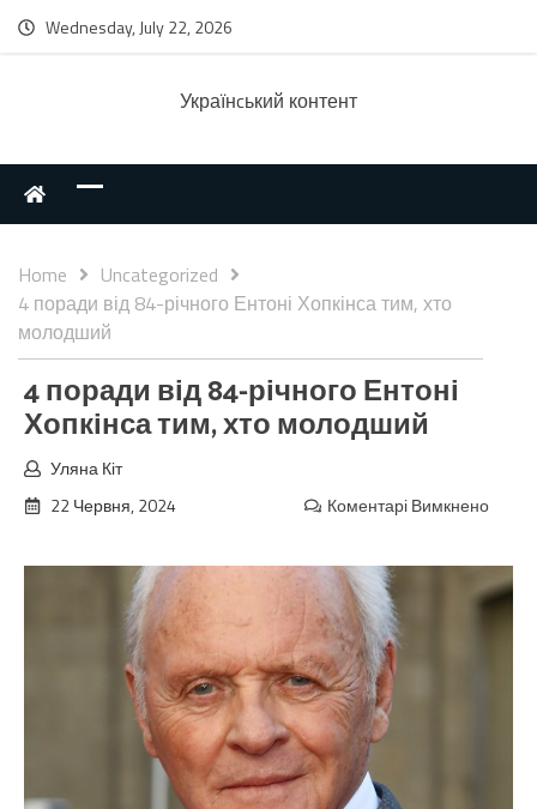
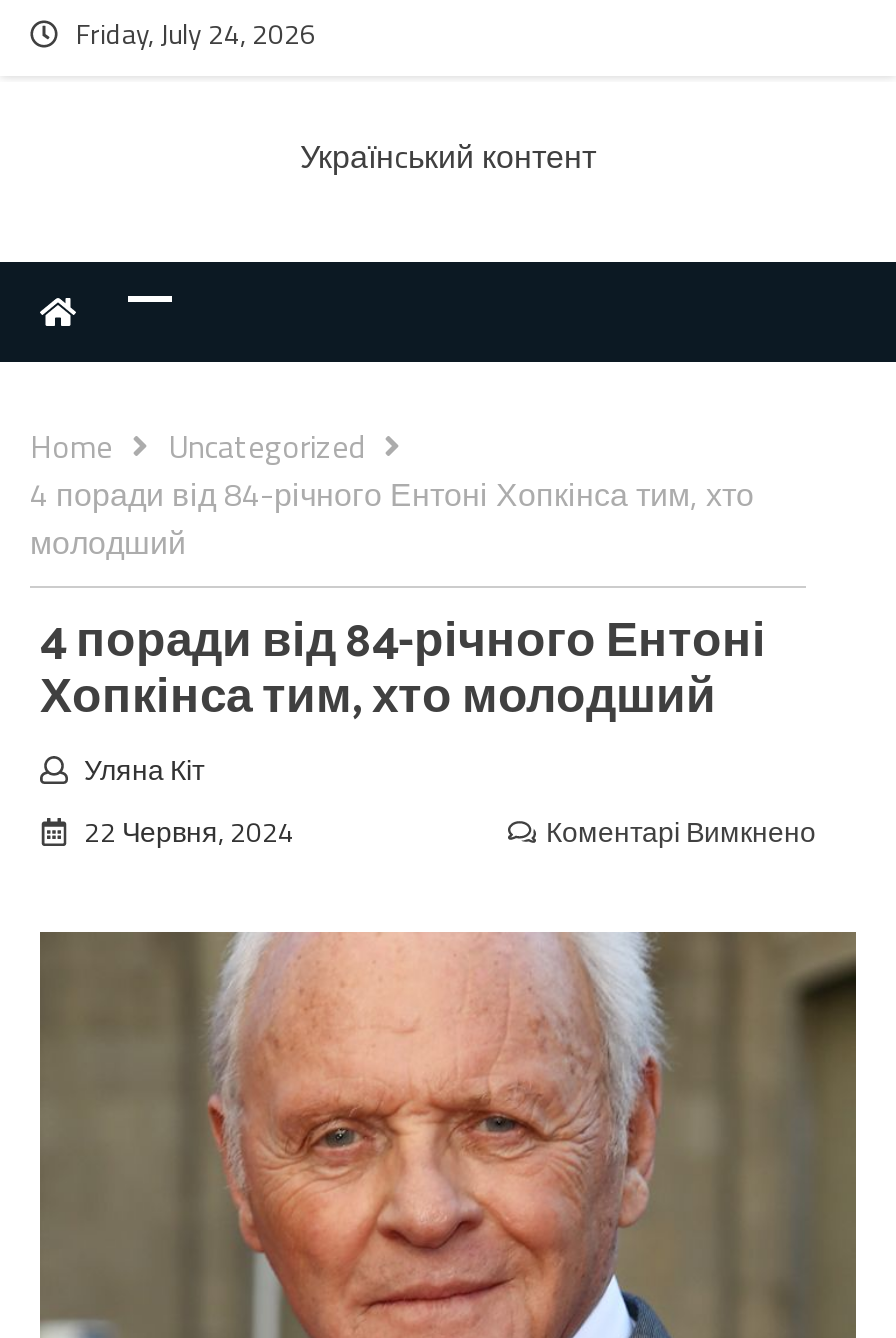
- Wednesday, July 22, 2026
+ Friday, July 24, 2026
